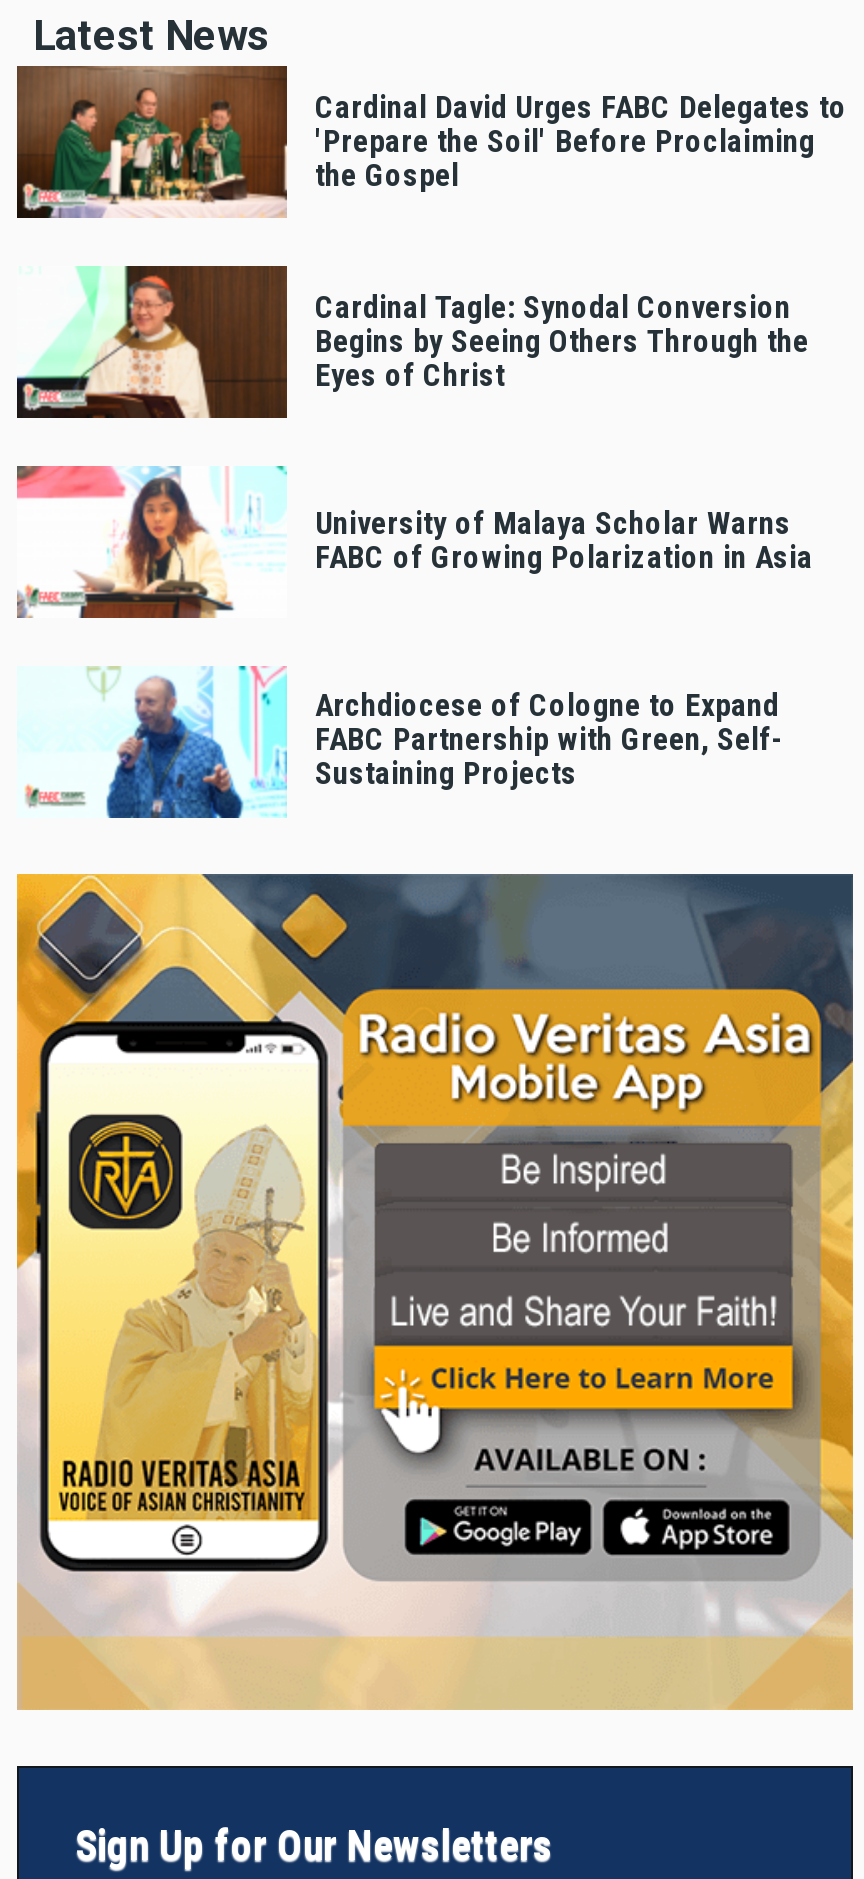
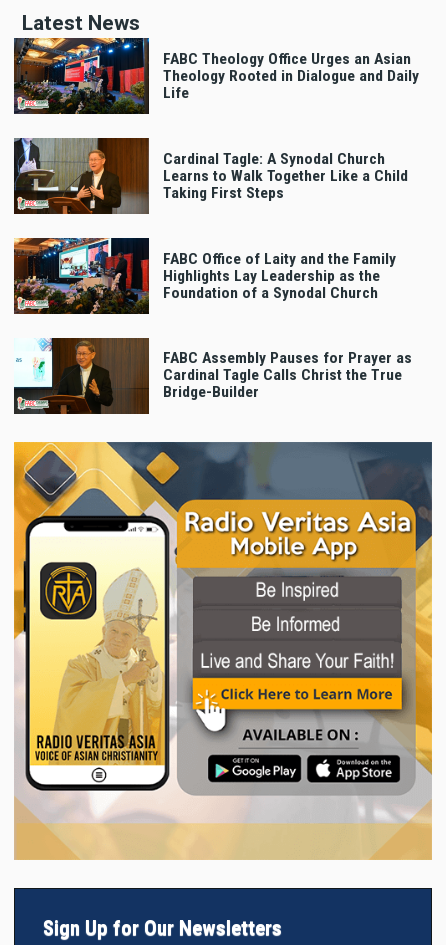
- [image]
- Cardinal David Urges FABC Delegates to
- 'Prepare the Soil' Before Proclaiming
- the Gospel
+ [image]
+ FABC Theology Office Urges an Asian
+ Theology Rooted in Dialogue and Daily
+ Life

- [image]
- Cardinal Tagle: Synodal Conversion
- Begins by Seeing Others Through the
- Eyes of Christ
+ [image]
+ Cardinal Tagle: A Synodal Church
+ Learns to Walk Together Like a Child
+ Taking First Steps

- [image]
- University of Malaya Scholar Warns
- FABC of Growing Polarization in Asia
+ [image]
+ FABC Office of Laity and the Family
+ Highlights Lay Leadership as the
+ Foundation of a Synodal Church

- [image]
- Archdiocese of Cologne to Expand
- FABC Partnership with Green, Self-
- Sustaining Projects
+ [image]
+ FABC Assembly Pauses for Prayer as
+ Cardinal Tagle Calls Christ the True
+ Bridge-Builder
